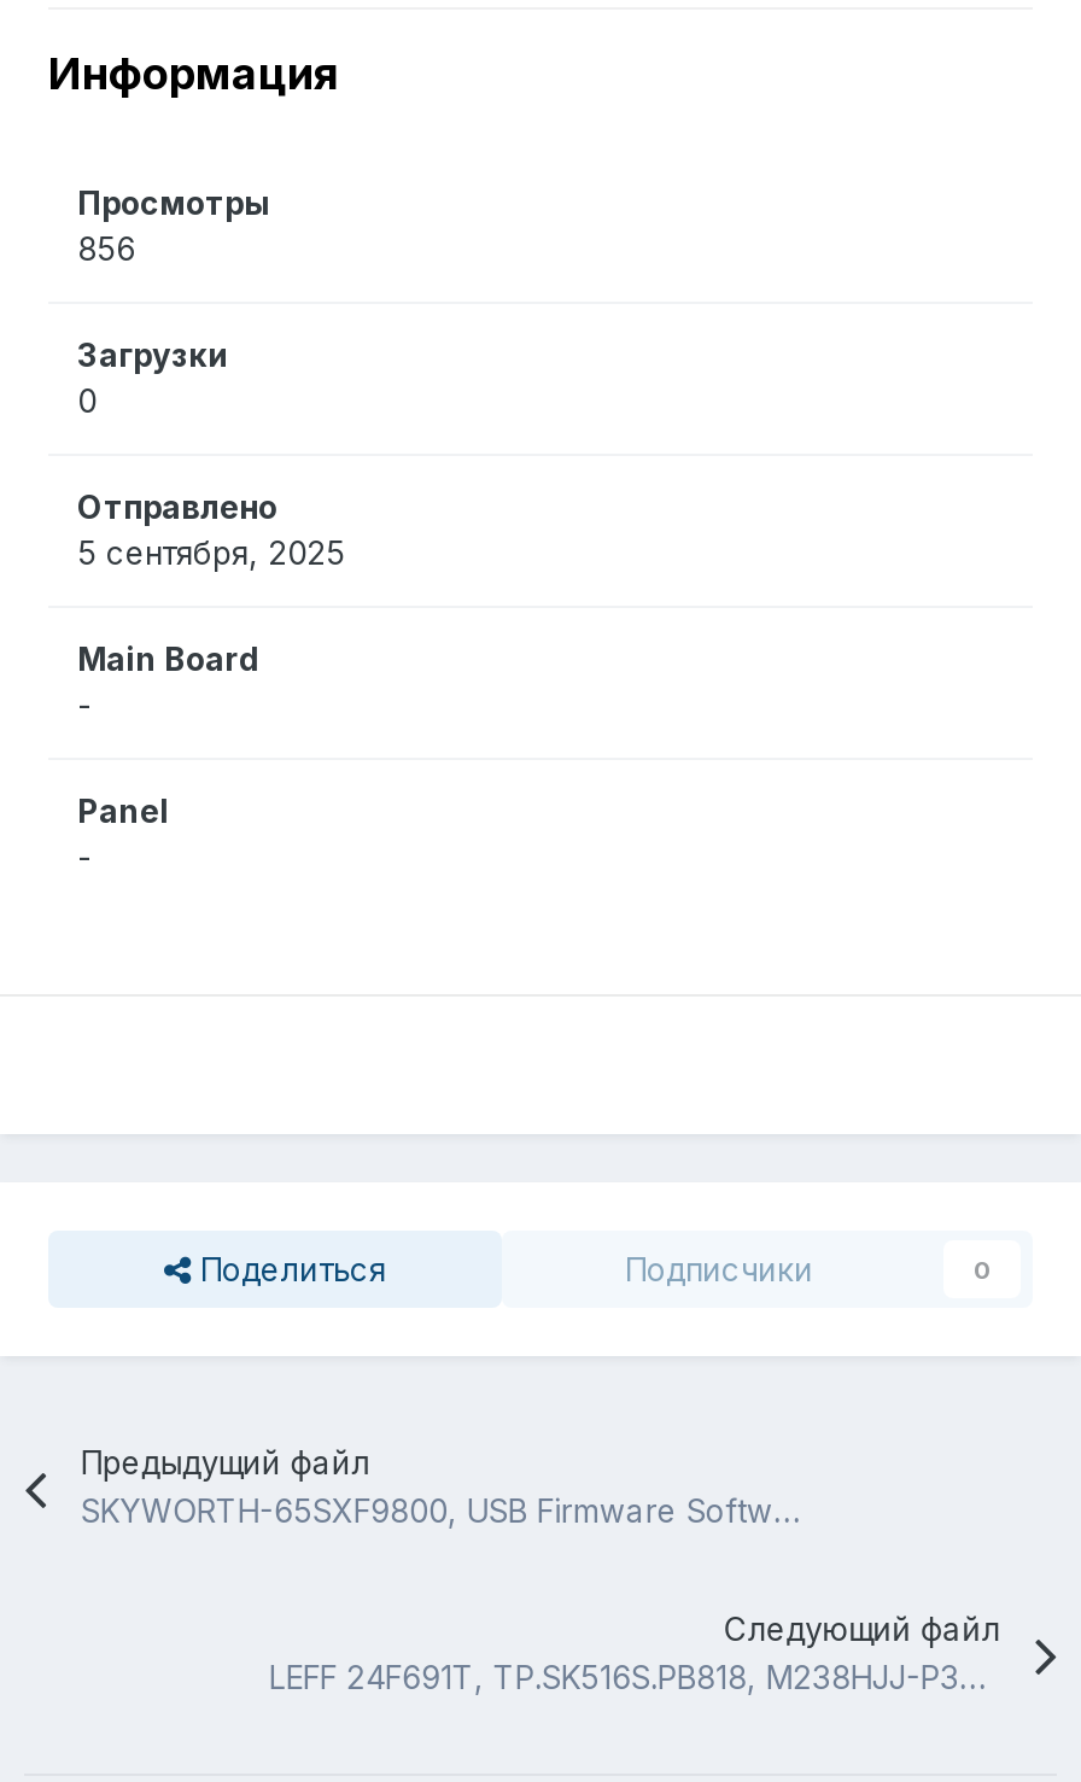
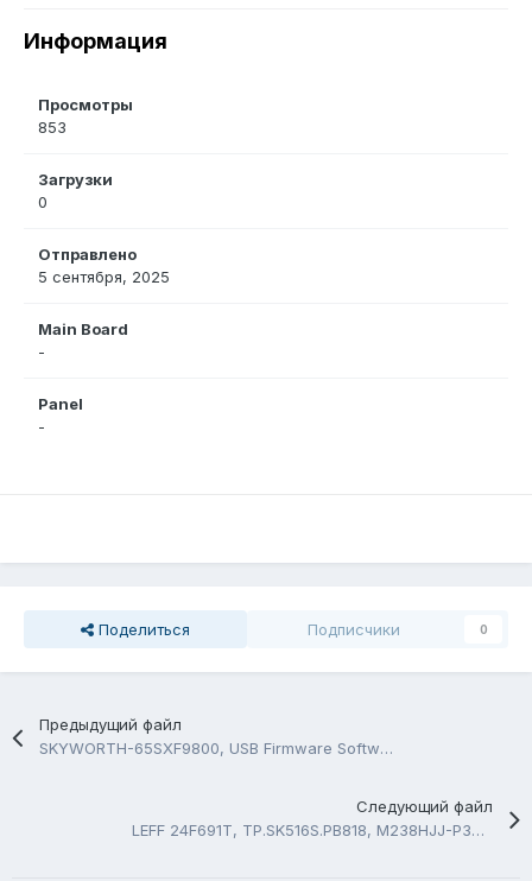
- 856
+ 853
